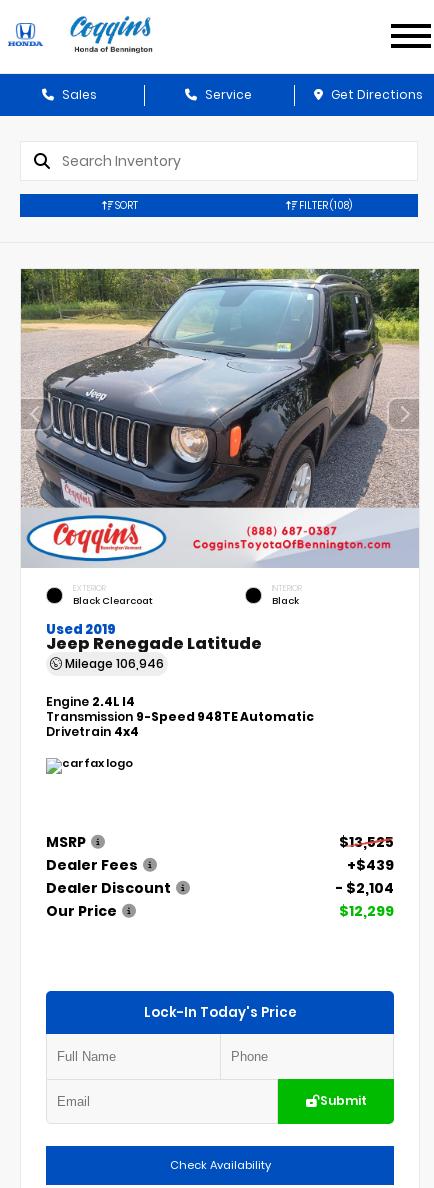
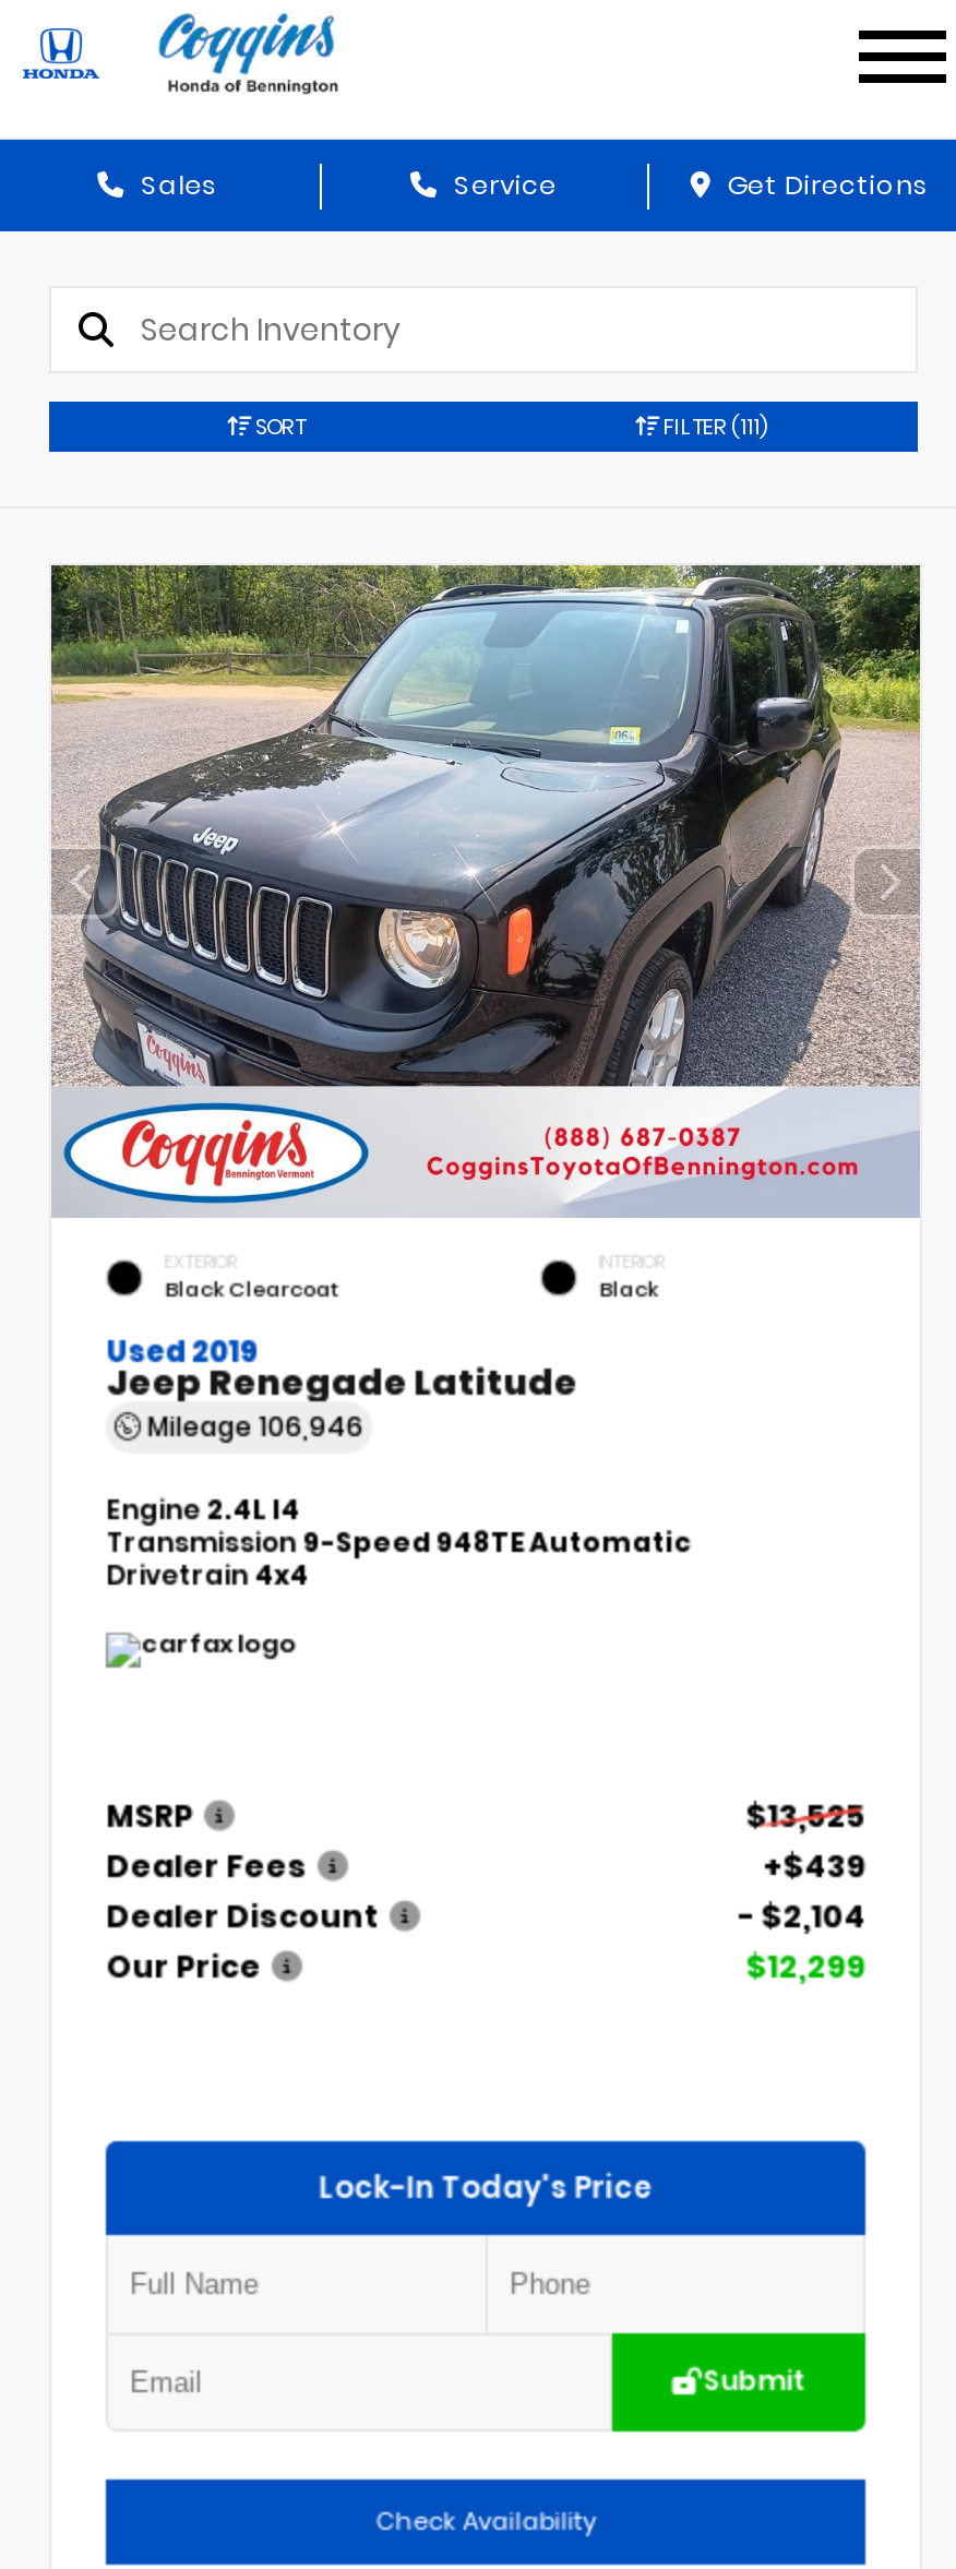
- FILTER (108)
+ FILTER (111)
